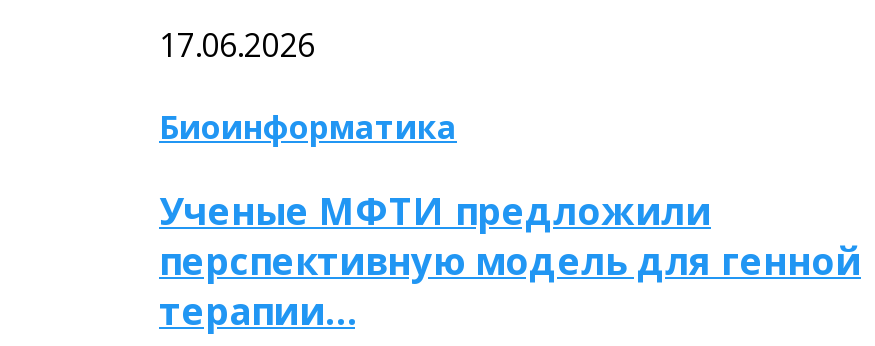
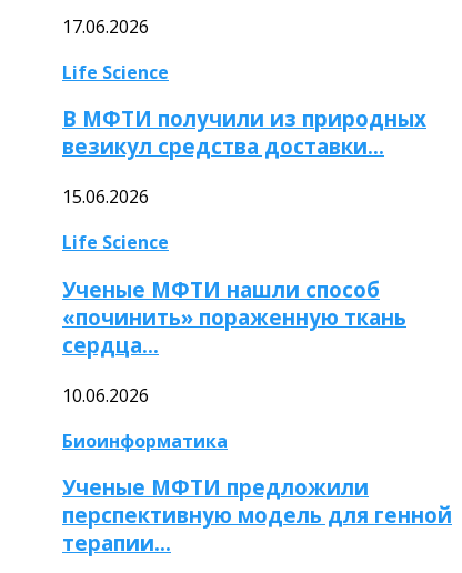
+ Life Science
+ В МФТИ получили из природных
+ везикул средства доставки…
+ 15.06.2026
+ Life Science
+ Ученые МФТИ нашли способ
+ «починить» пораженную ткань
+ сердца…
+ 10.06.2026
